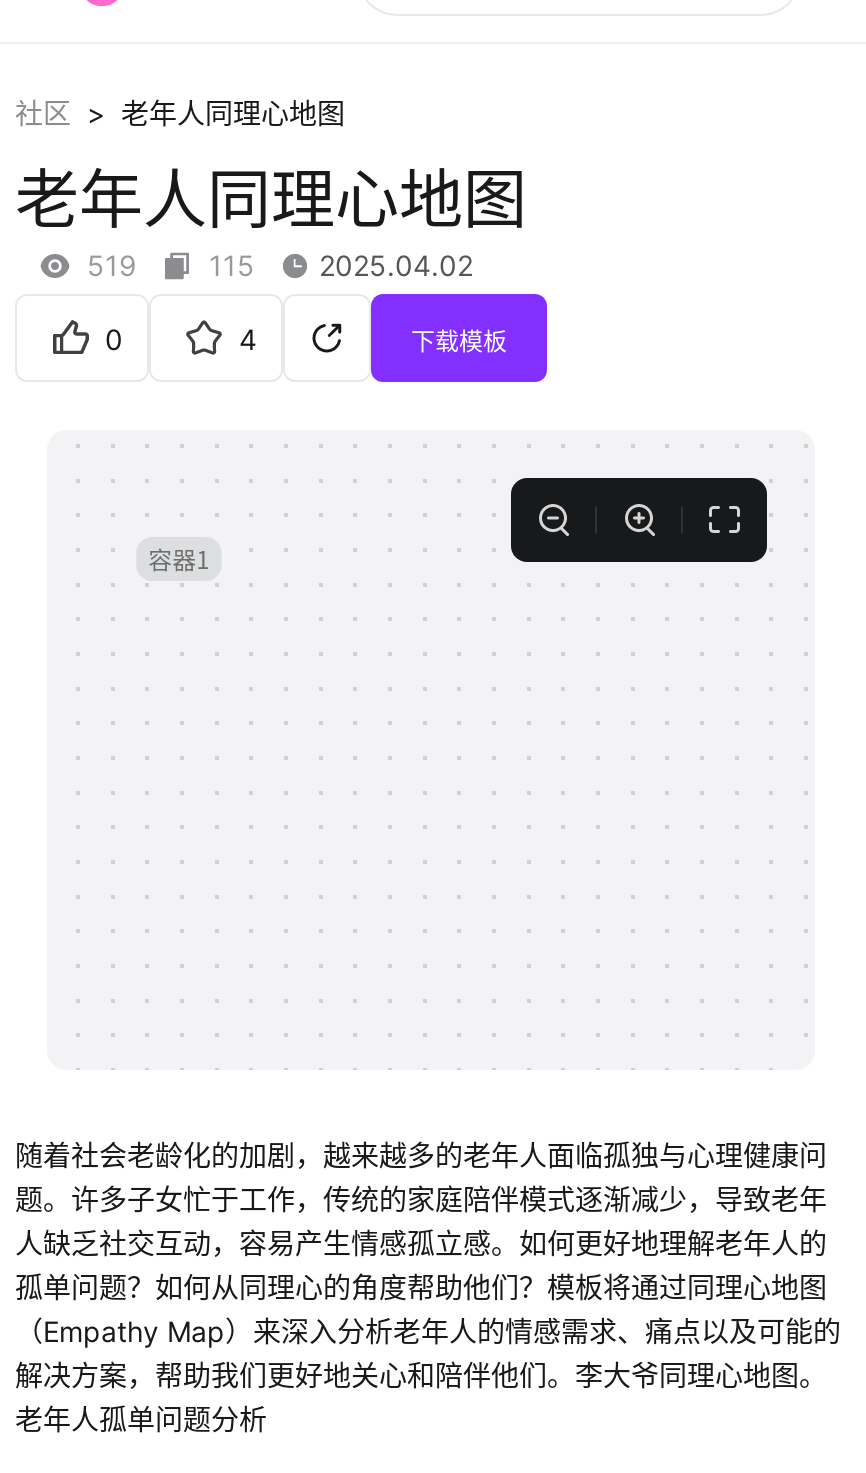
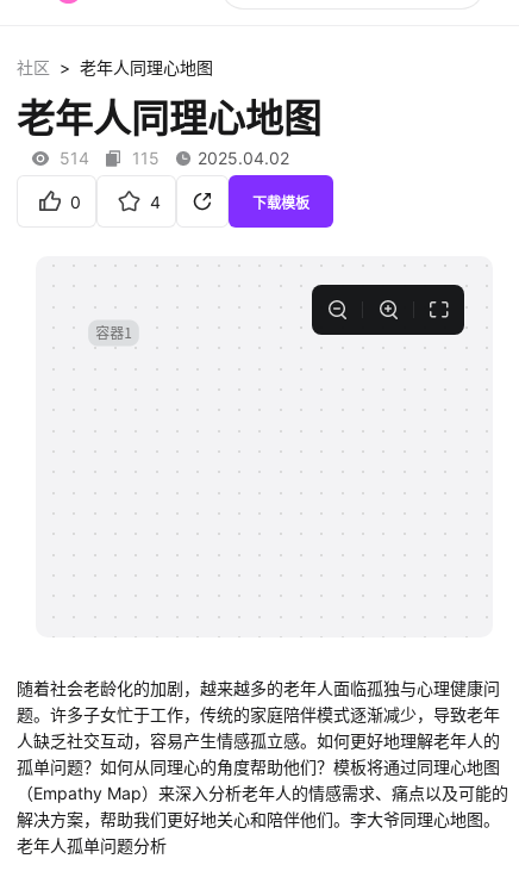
- 519
+ 514
